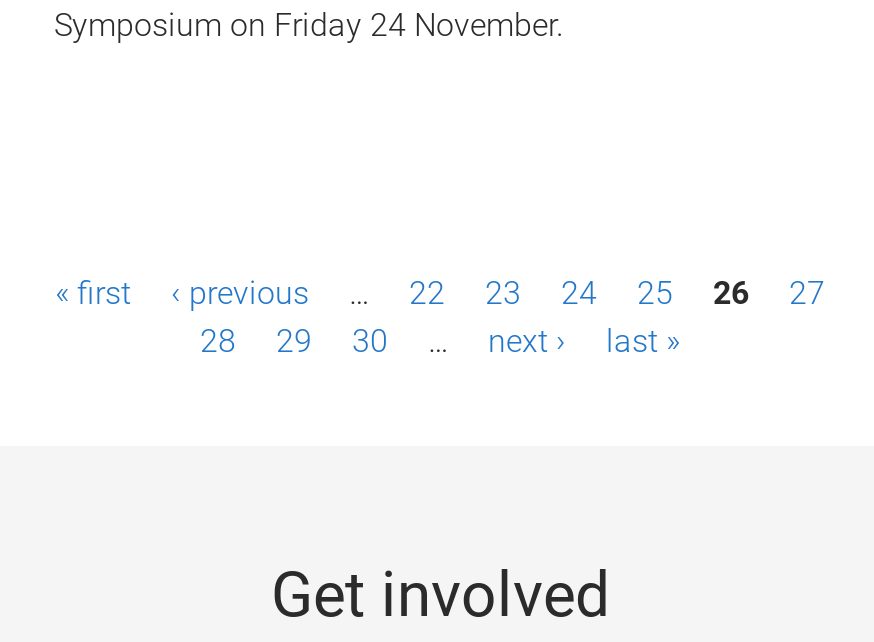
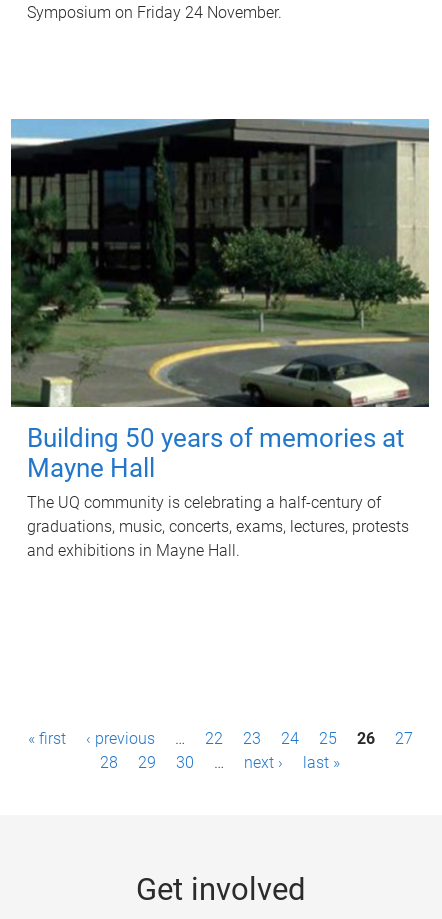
+ [image]
+ Building 50 years of memories at
+ Mayne Hall
+ The UQ community is celebrating a half-century of
+ graduations, music, concerts, exams, lectures, protests
+ and exhibitions in Mayne Hall.
